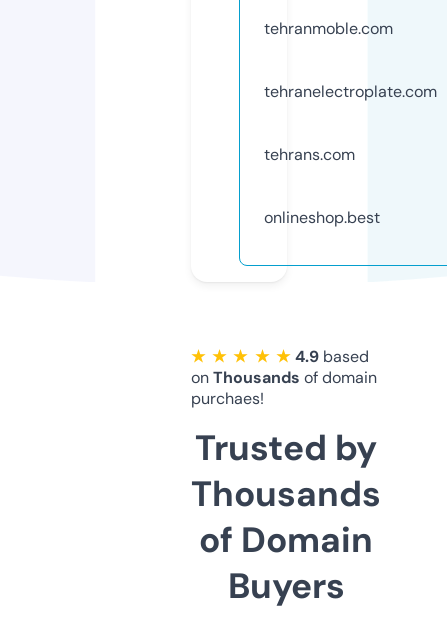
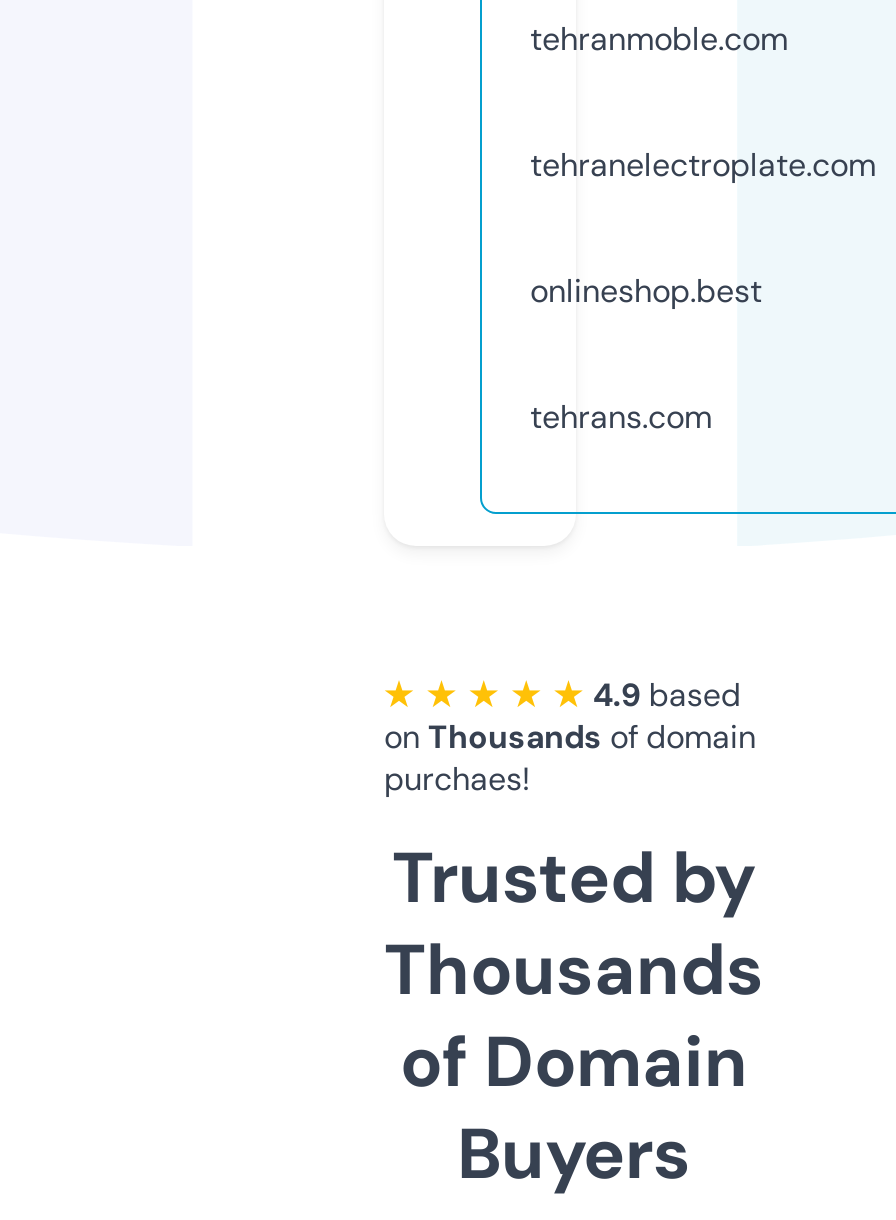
moved down: tehrans.com

moved up: onlineshop.best
